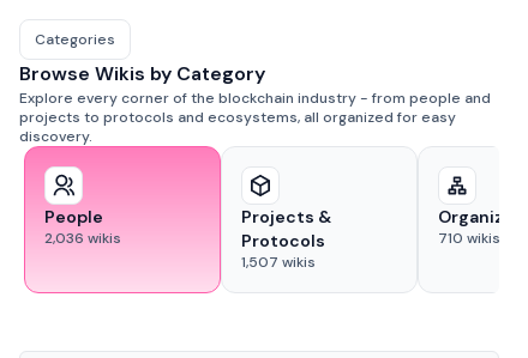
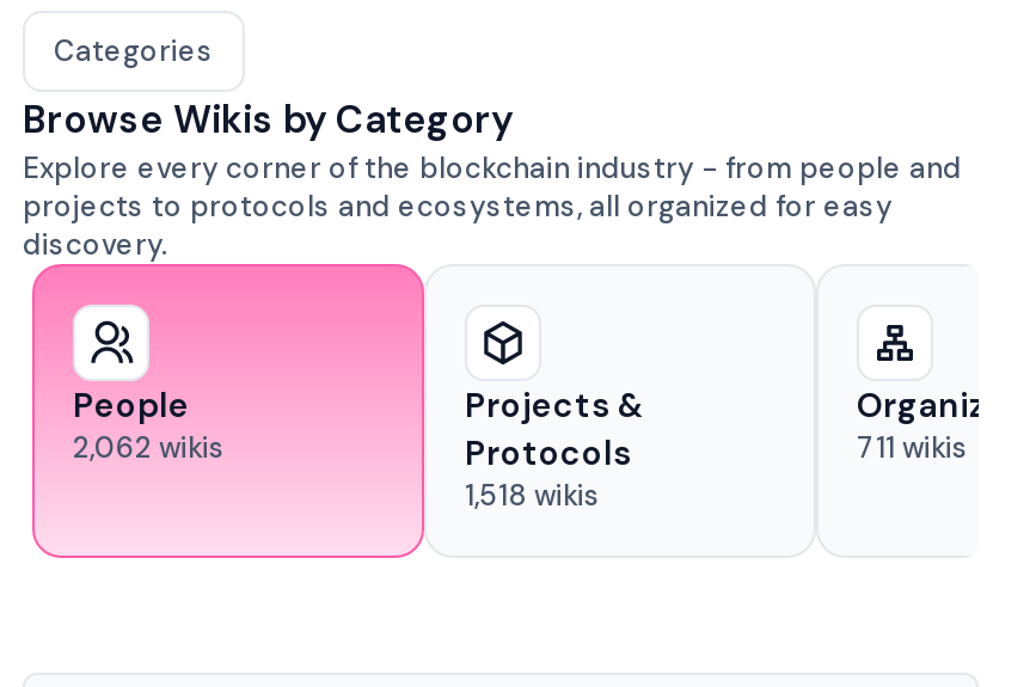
- 2,036 wikis
+ 2,062 wikis

- 710 wikis
+ 711 wikis

- 1,507 wikis
+ 1,518 wikis
